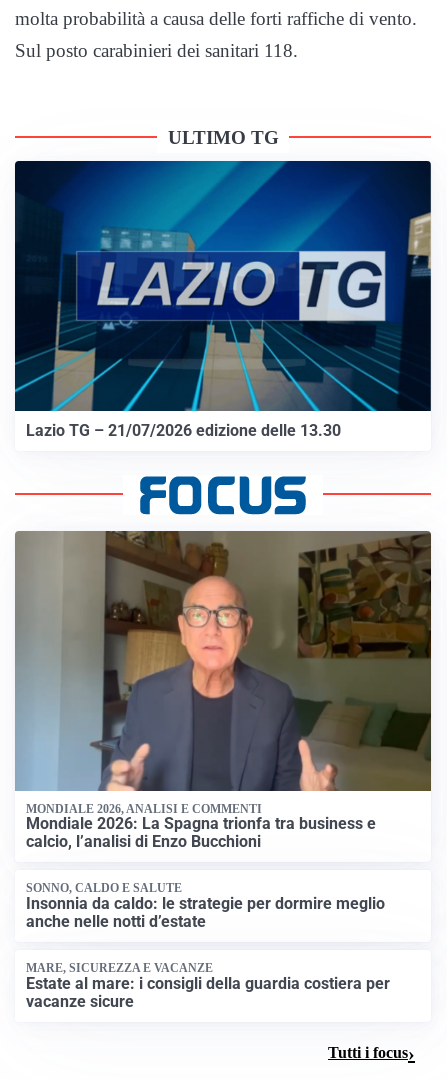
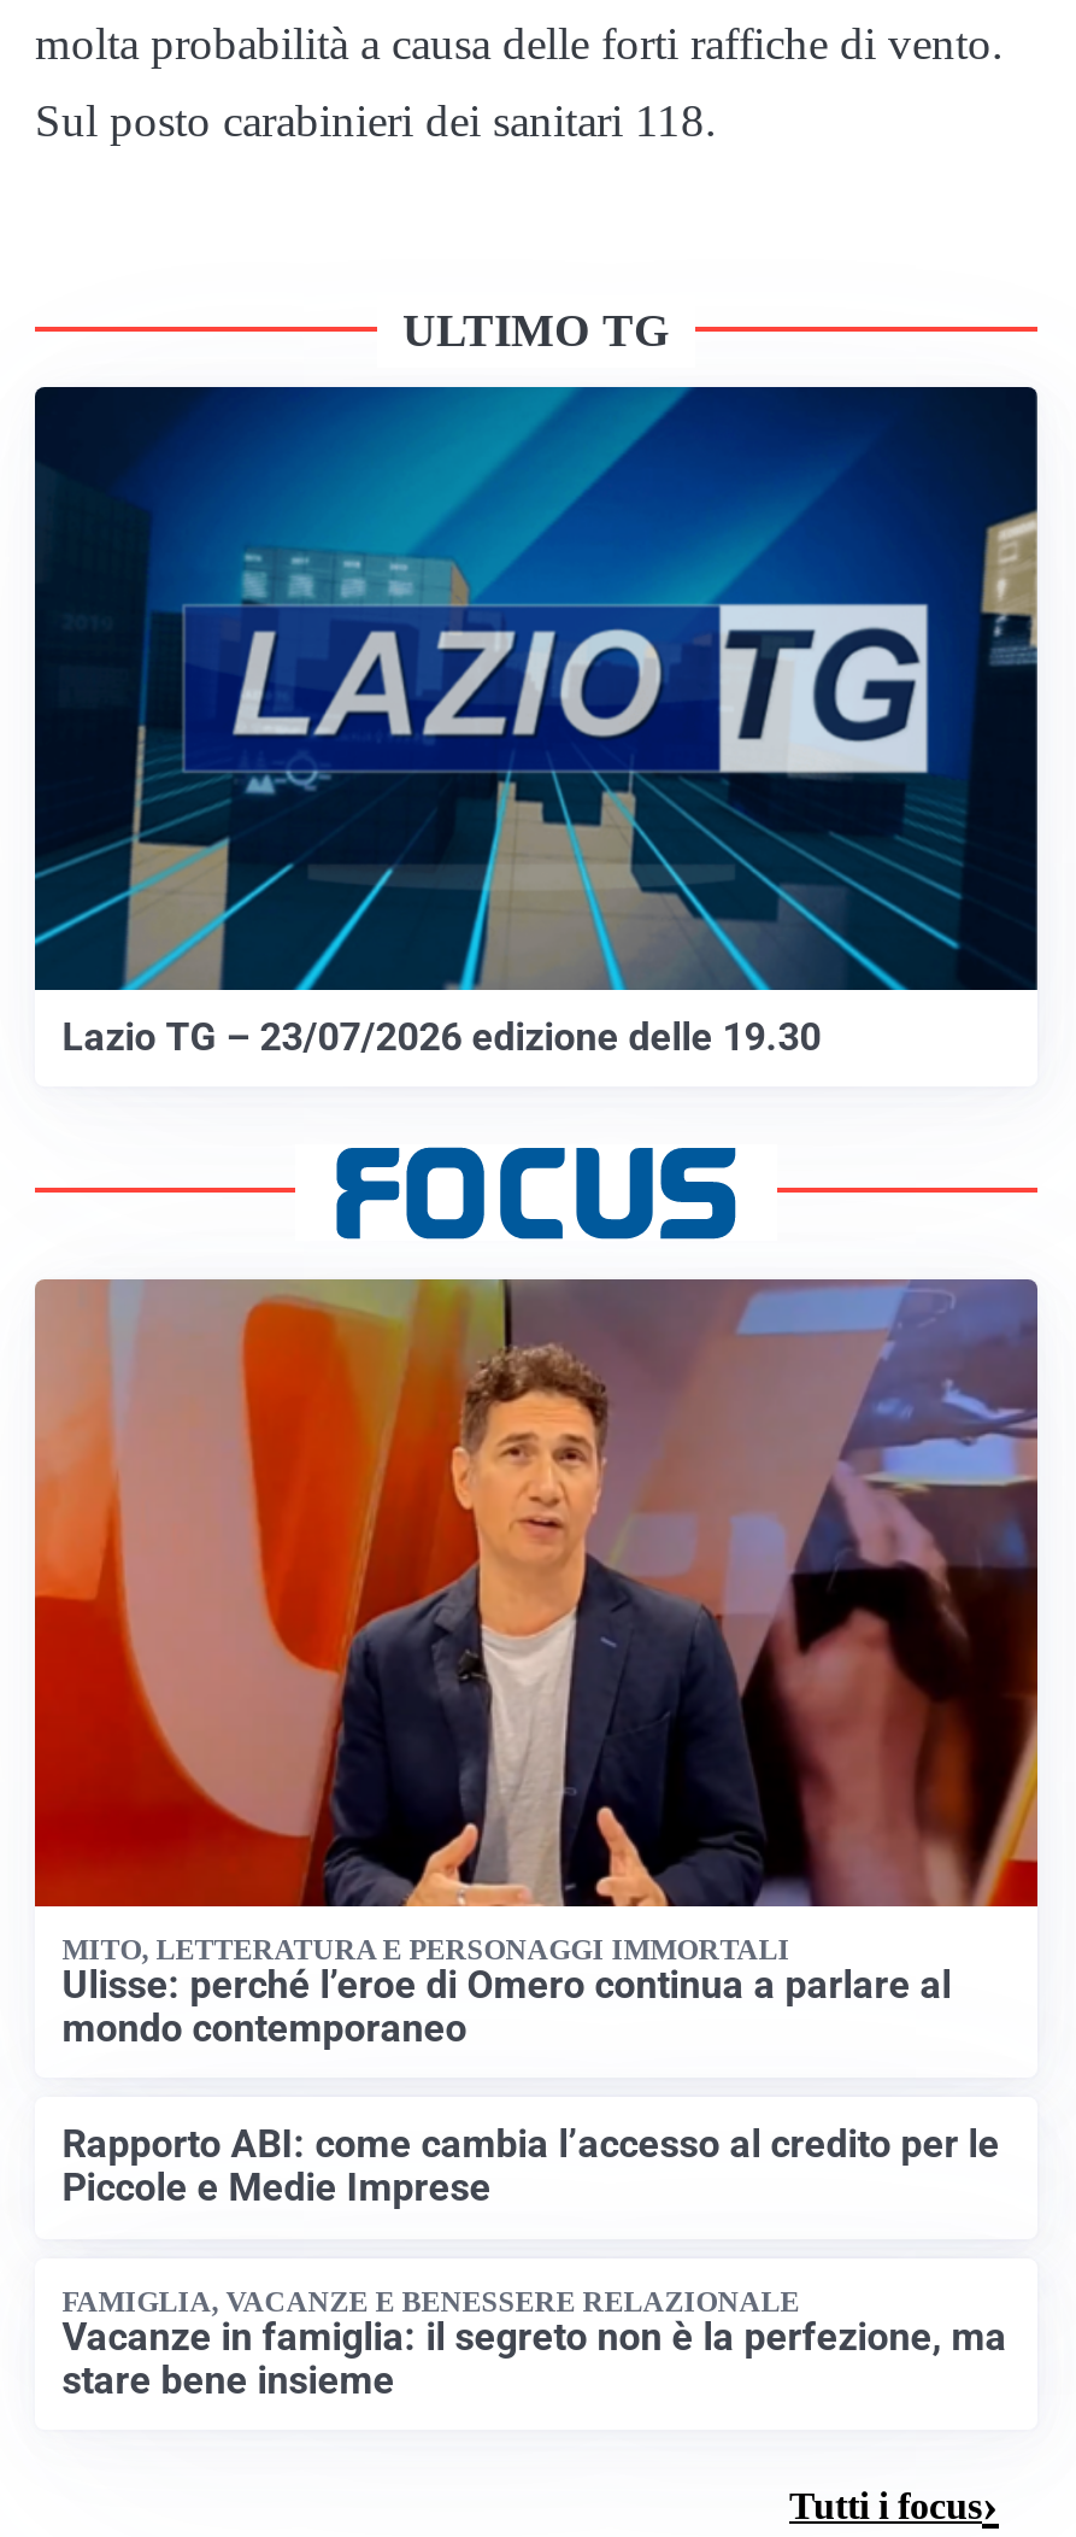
- Lazio TG – 21/07/2026 edizione delle 13.30
+ Lazio TG – 23/07/2026 edizione delle 19.30

- [image]
- MONDIALE 2026, ANALISI E COMMENTI
- Mondiale 2026: La Spagna trionfa tra business e
- calcio, l’analisi di Enzo Bucchioni
+ [image]
+ MITO, LETTERATURA E PERSONAGGI IMMORTALI
+ Ulisse: perché l’eroe di Omero continua a parlare al
+ mondo contemporaneo

- SONNO, CALDO E SALUTE
- Insonnia da caldo: le strategie per dormire meglio
- anche nelle notti d’estate
+ Rapporto ABI: come cambia l’accesso al credito per le
+ Piccole e Medie Imprese

- MARE, SICUREZZA E VACANZE
- Estate al mare: i consigli della guardia costiera per
- vacanze sicure
+ FAMIGLIA, VACANZE E BENESSERE RELAZIONALE
+ Vacanze in famiglia: il segreto non è la perfezione, ma
+ stare bene insieme
